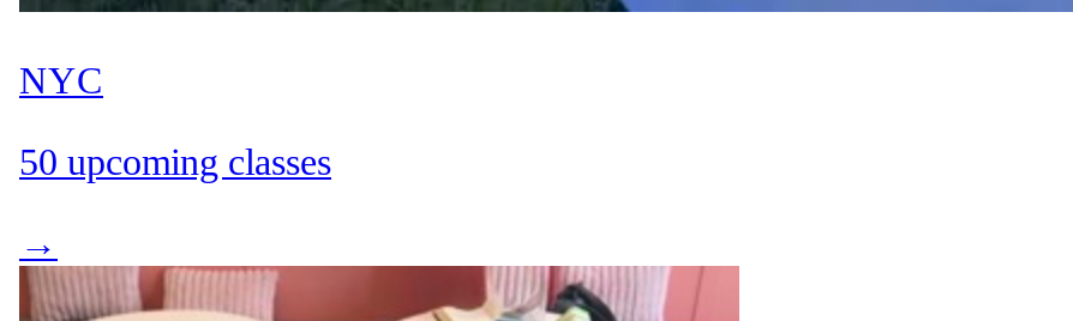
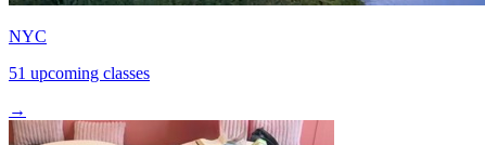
- 50 upcoming classes
+ 51 upcoming classes
